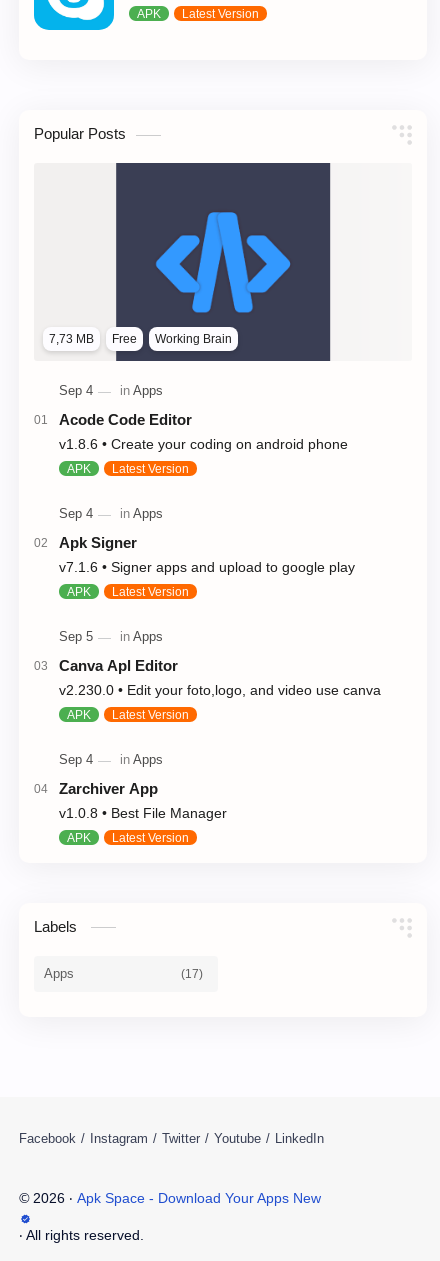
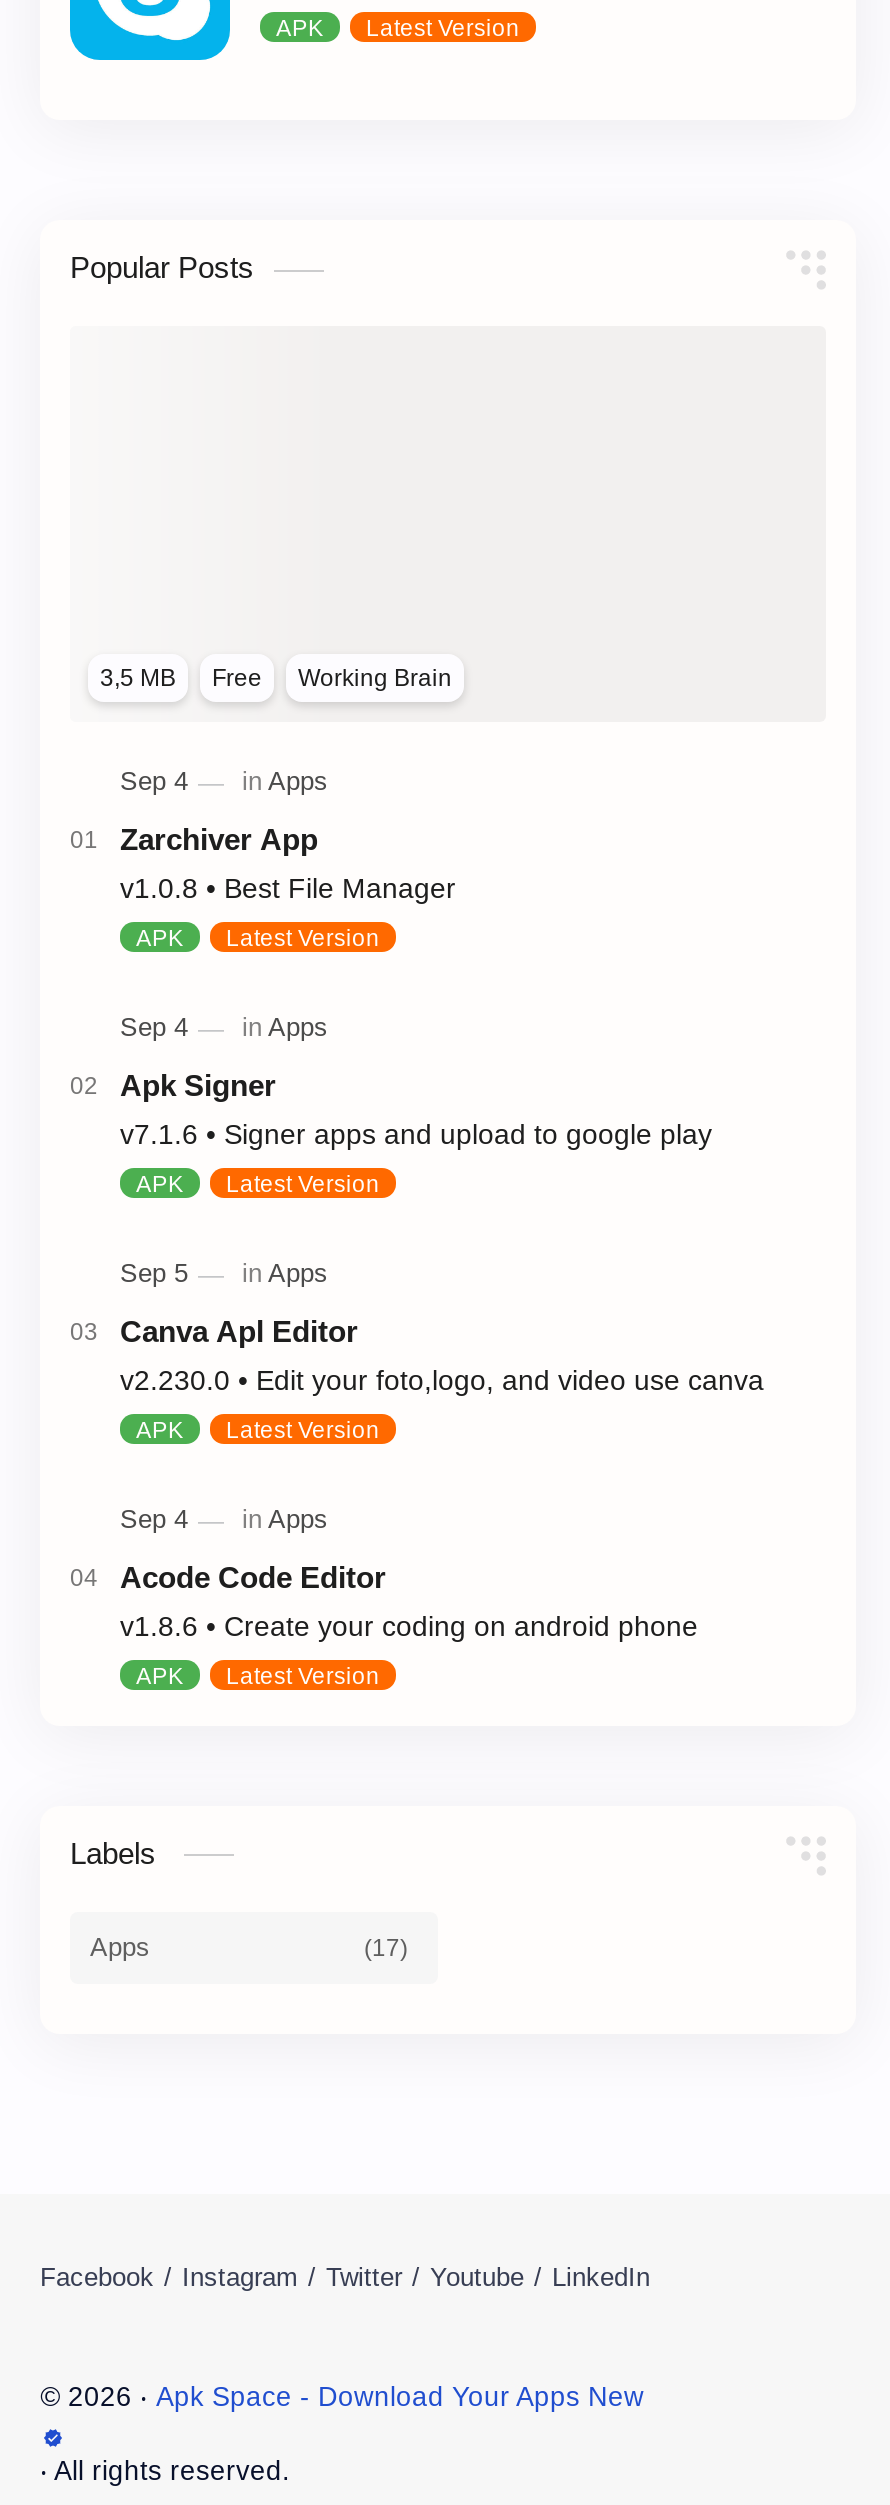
- [image]

- 7,73 MB Free Working Brain
+ 3,5 MB Free Working Brain

moved down: Acode Code Editor

moved down: v1.8.6 • Create your coding on android phone

moved up: Zarchiver App

moved up: v1.0.8 • Best File Manager
